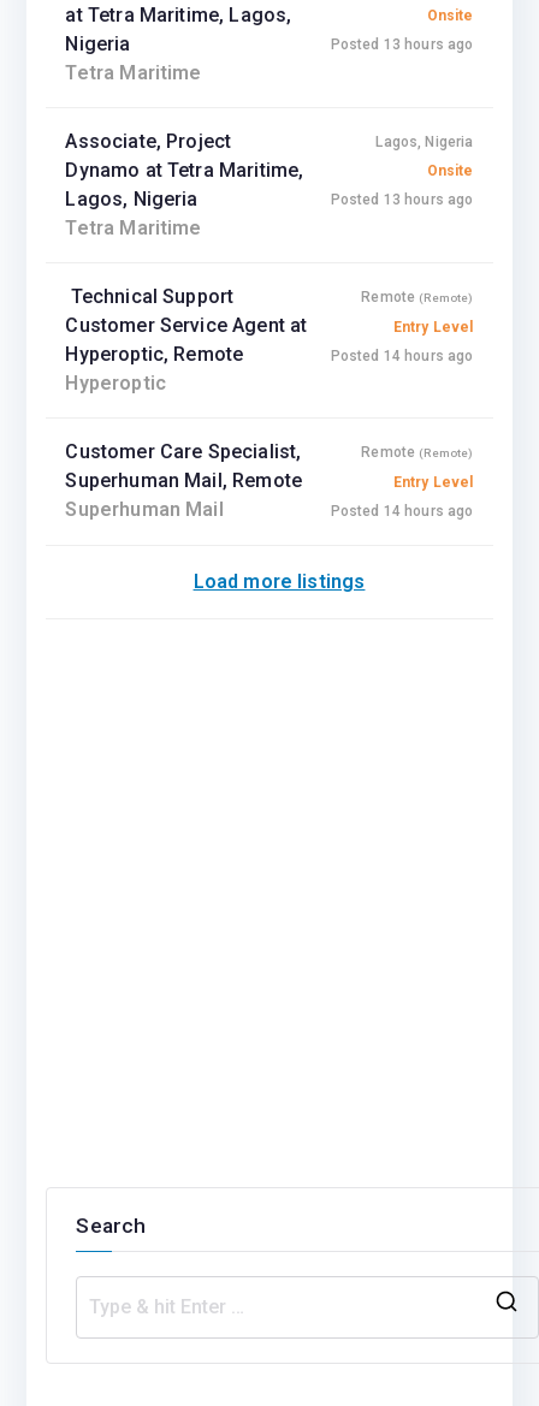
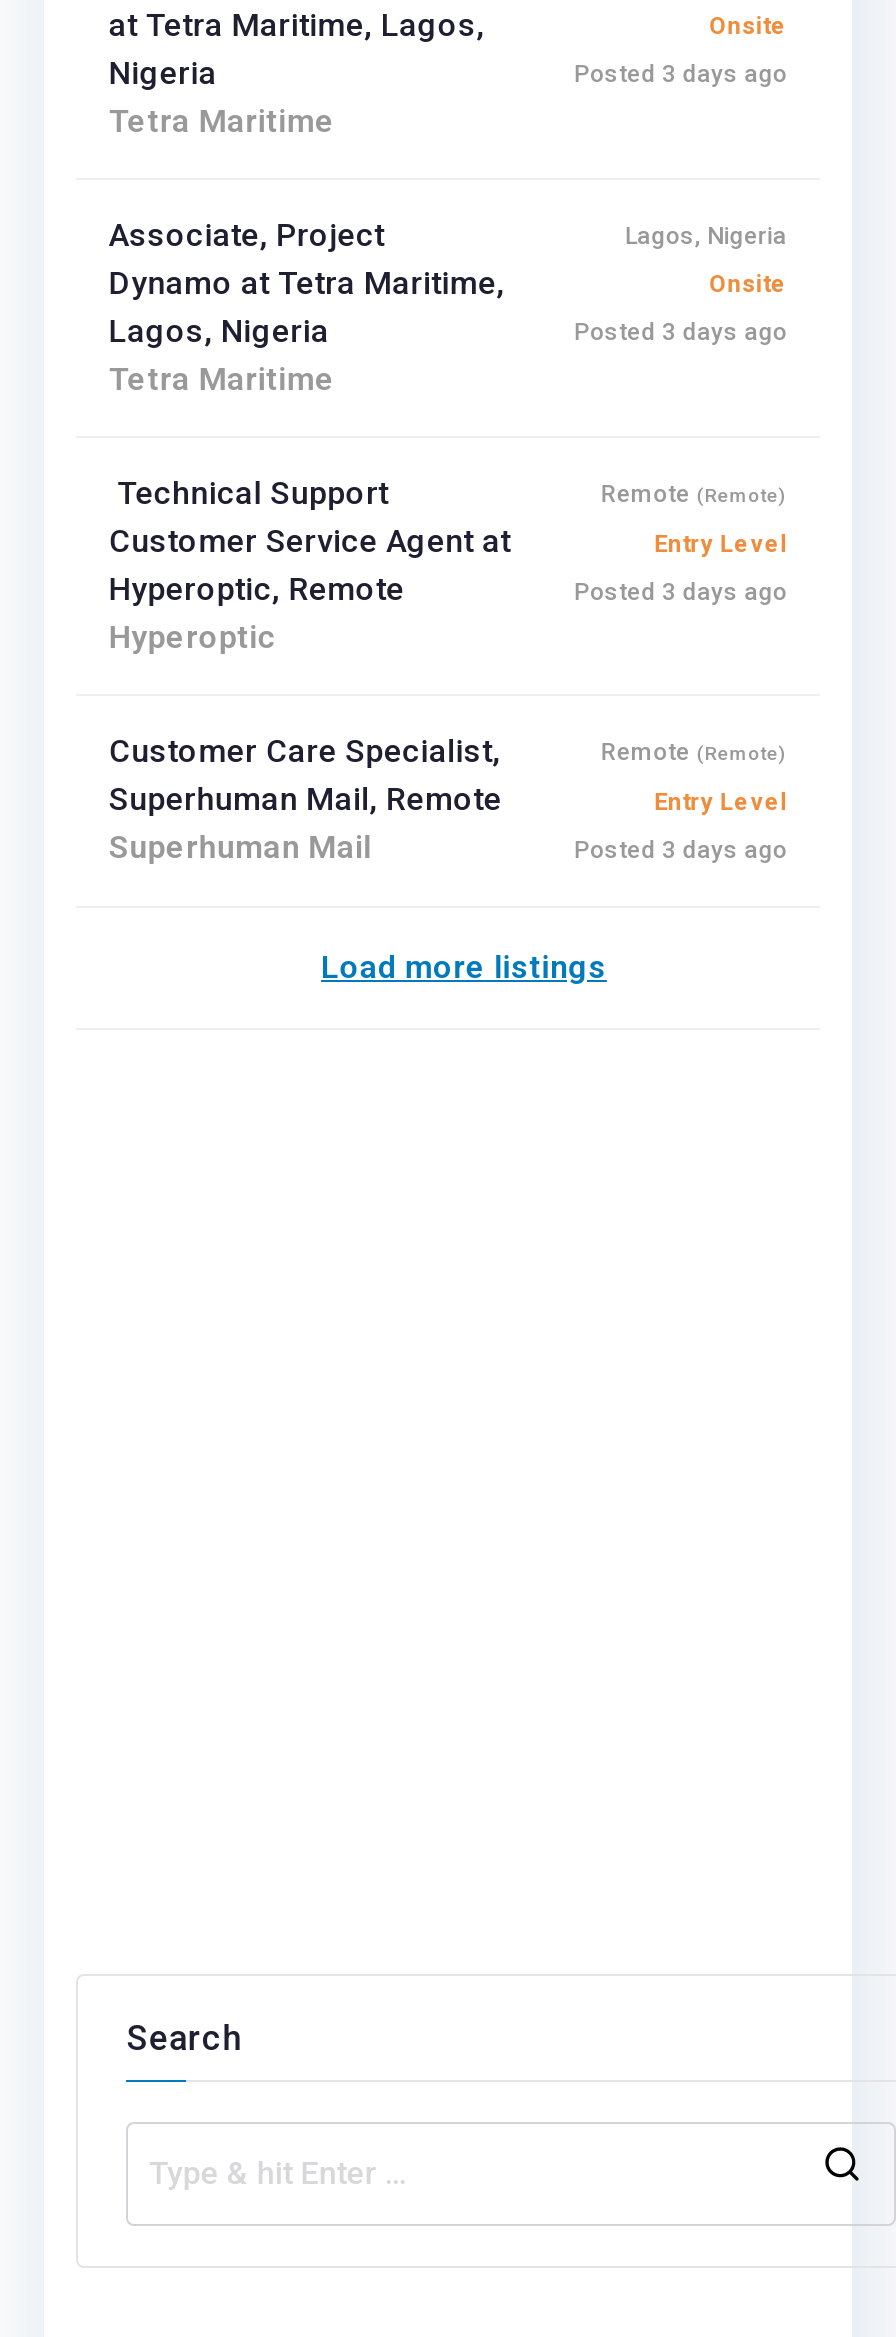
- Posted 13 hours ago
+ Posted 3 days ago

- Posted 13 hours ago
+ Posted 3 days ago

- Posted 14 hours ago
+ Posted 3 days ago

- Posted 14 hours ago
+ Posted 3 days ago
